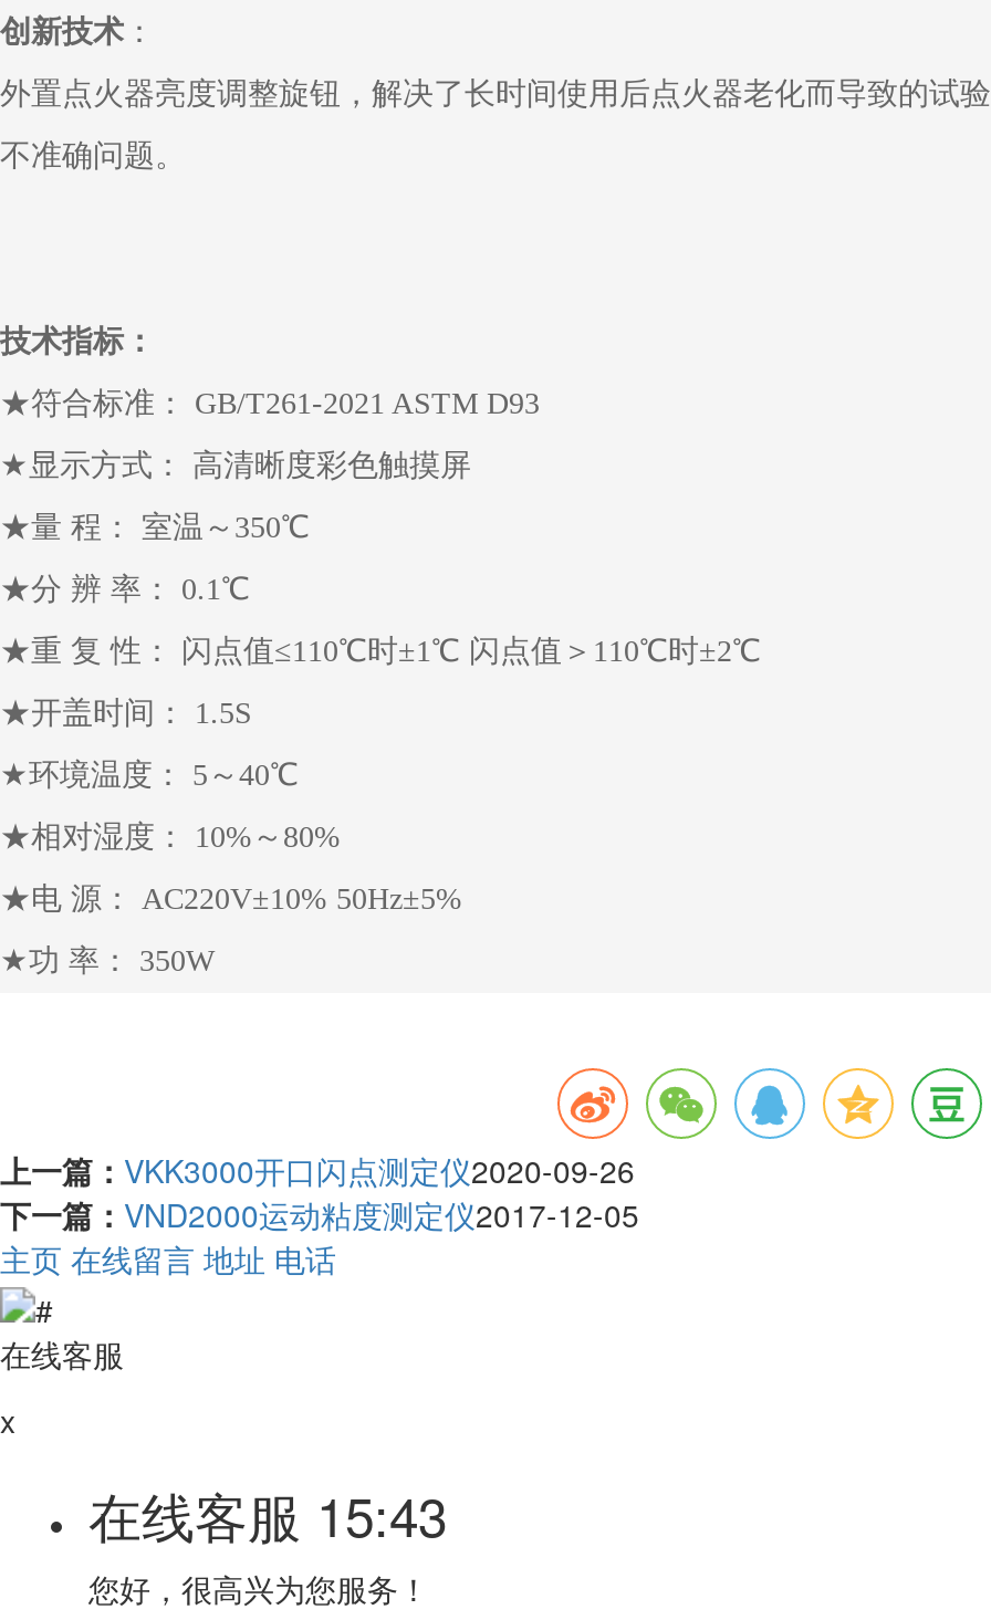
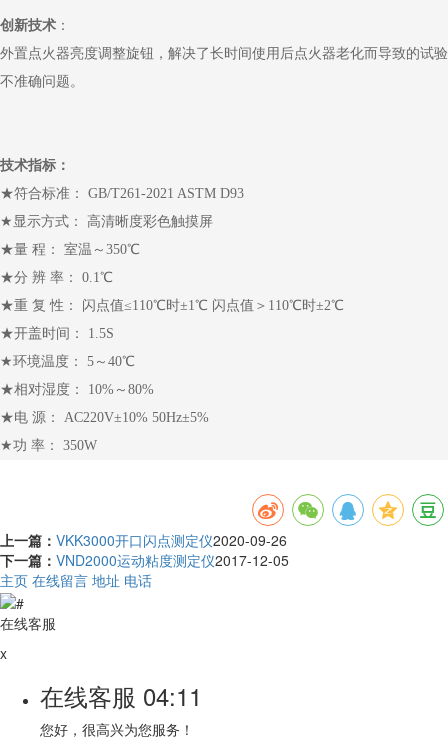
- 在线客服15:43
+ 在线客服04:11
